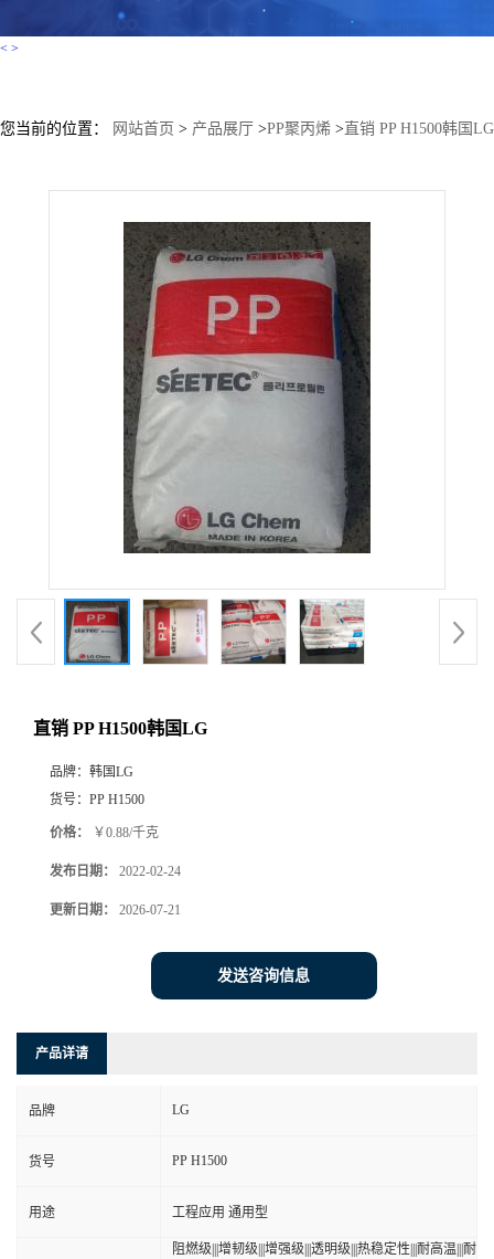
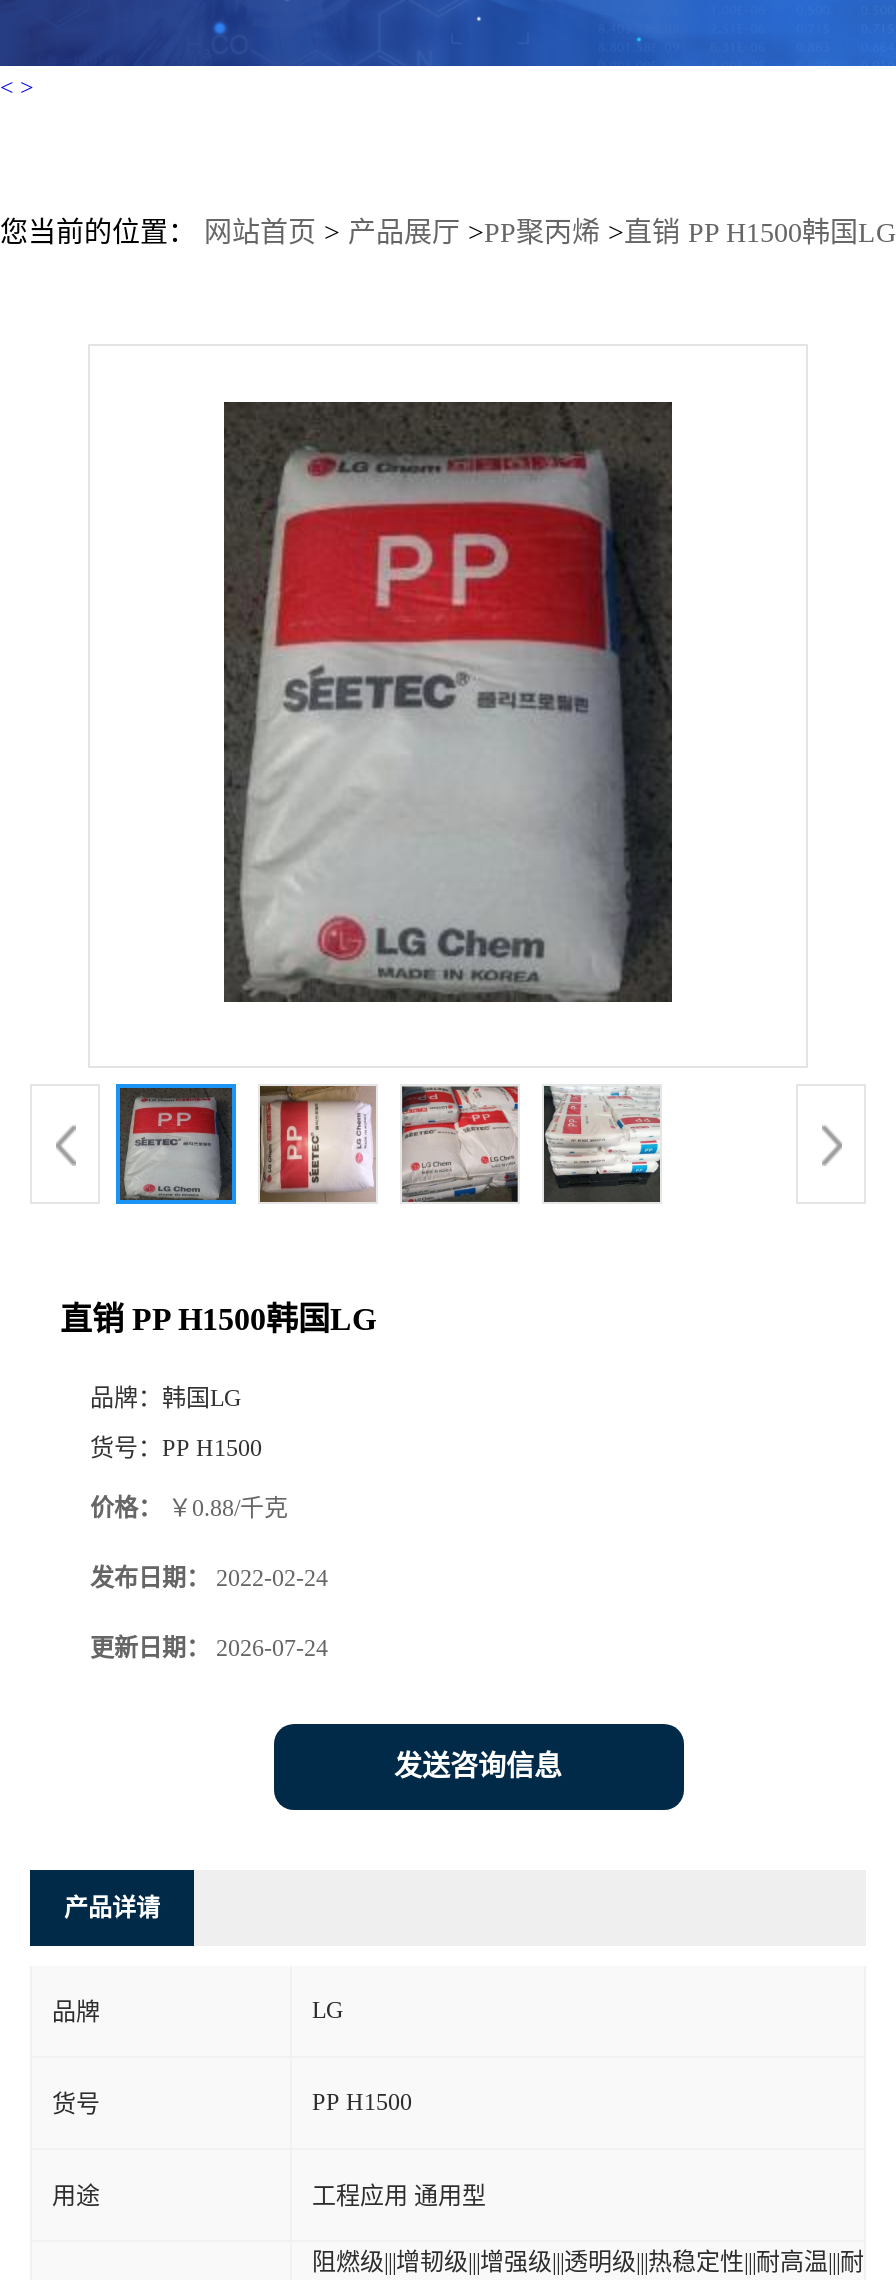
- 更新日期：2026-07-21
+ 更新日期：2026-07-24
